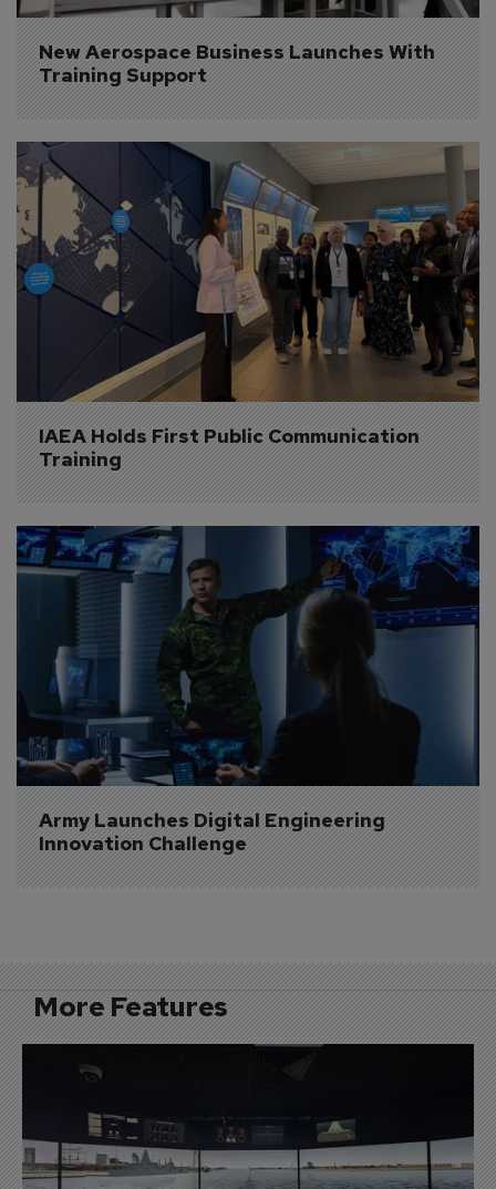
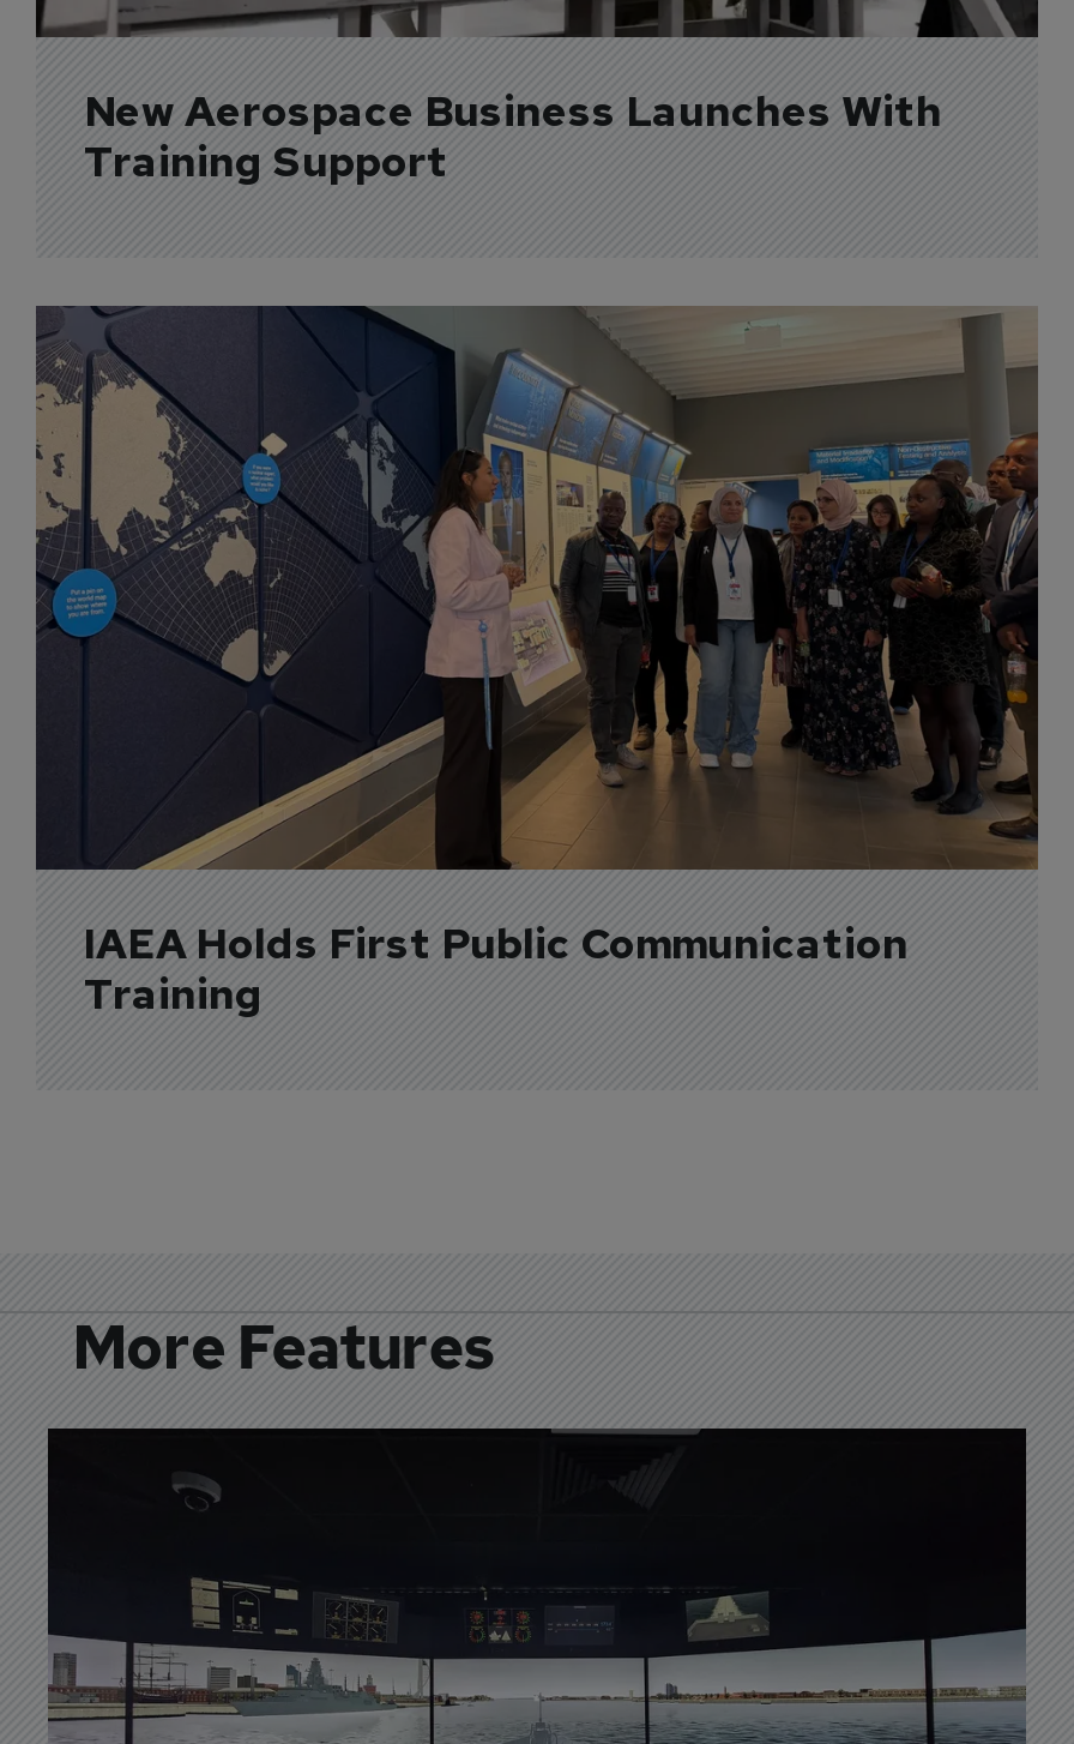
- [image]
- Army Launches Digital Engineering
- Innovation Challenge
